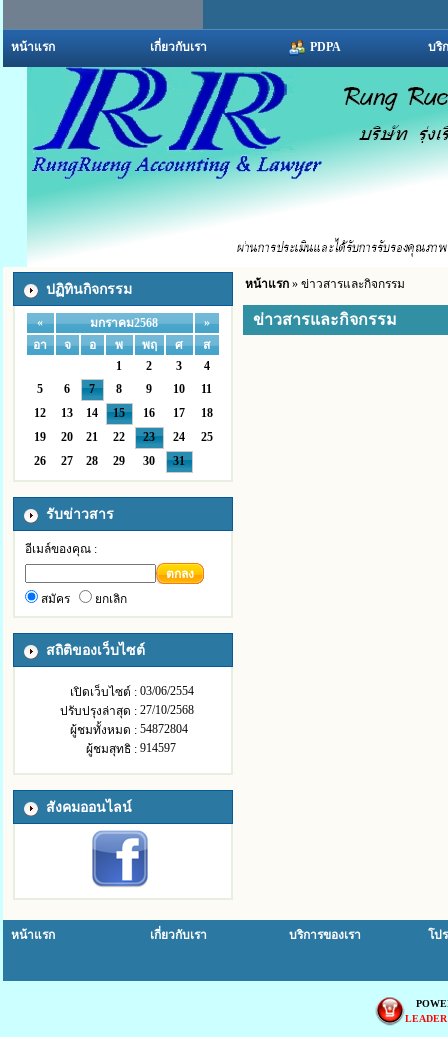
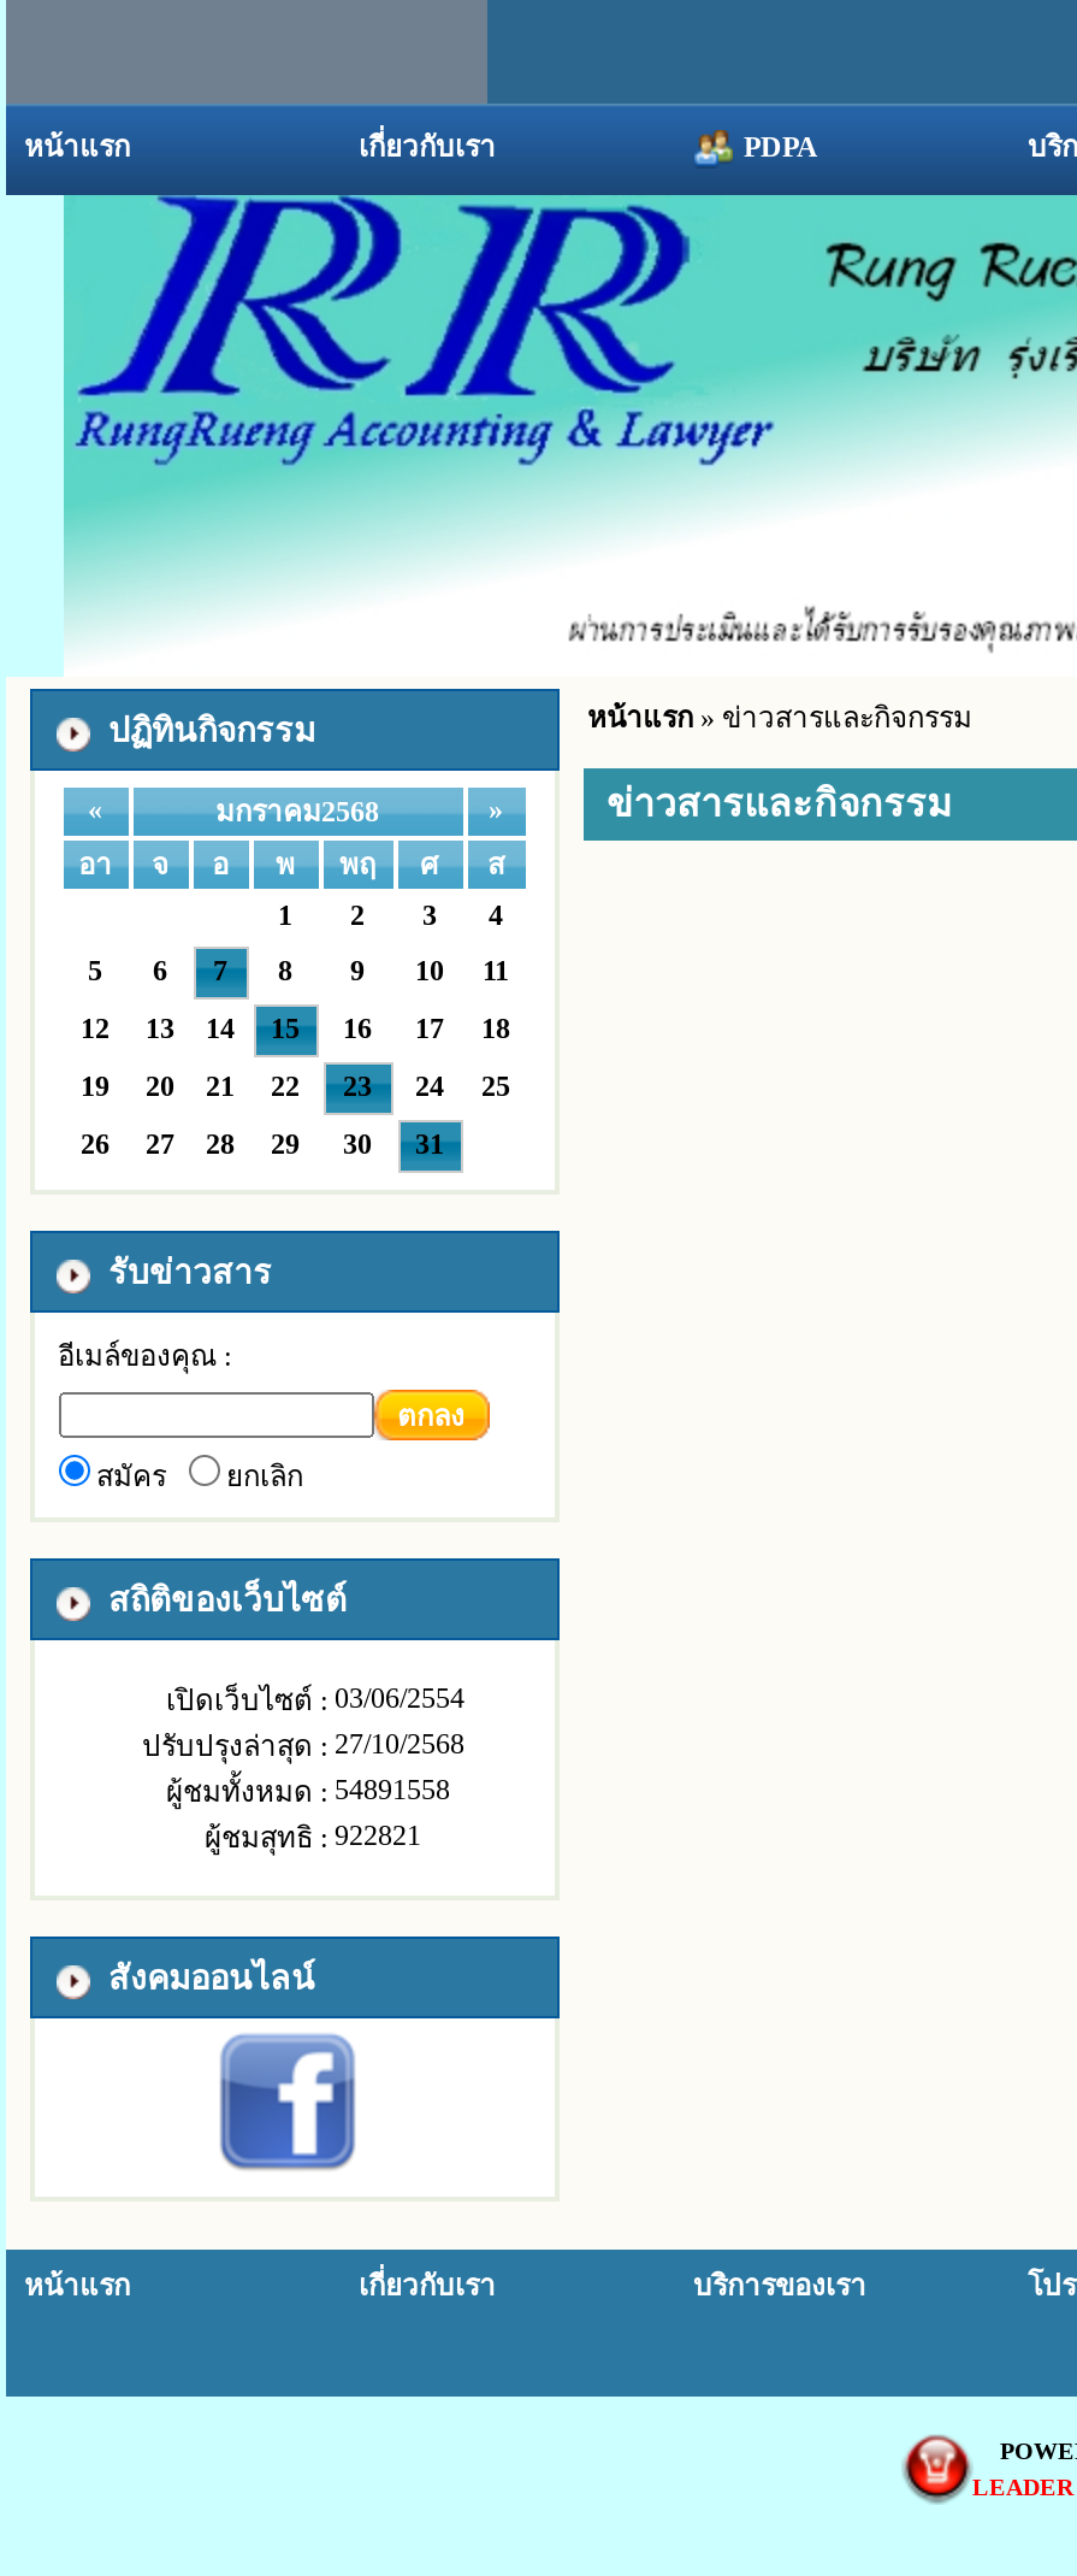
- ผู้ชมทั้งหมด : 54872804
+ ผู้ชมทั้งหมด : 54891558

- ผู้ชมสุทธิ : 914597
+ ผู้ชมสุทธิ : 922821
